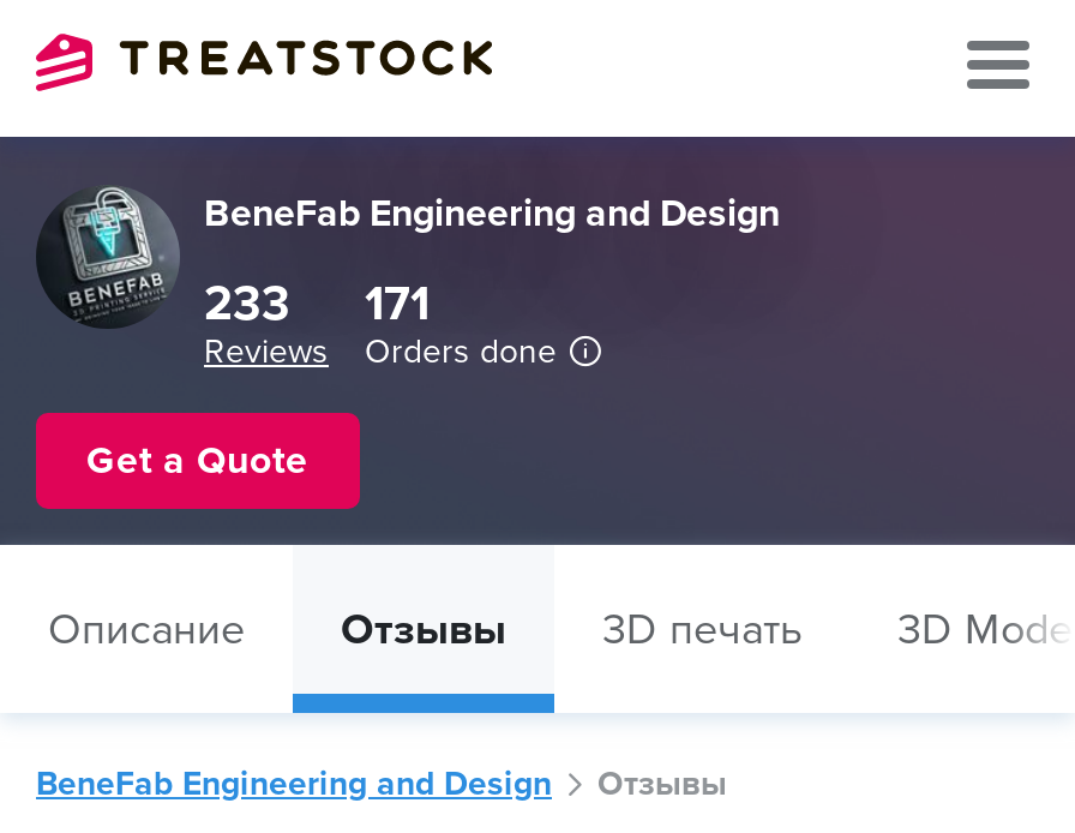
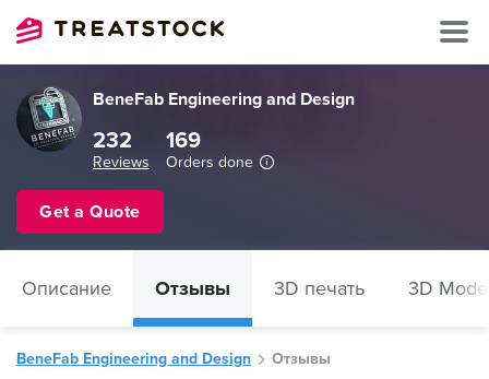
- 233
+ 232

- 171
+ 169
